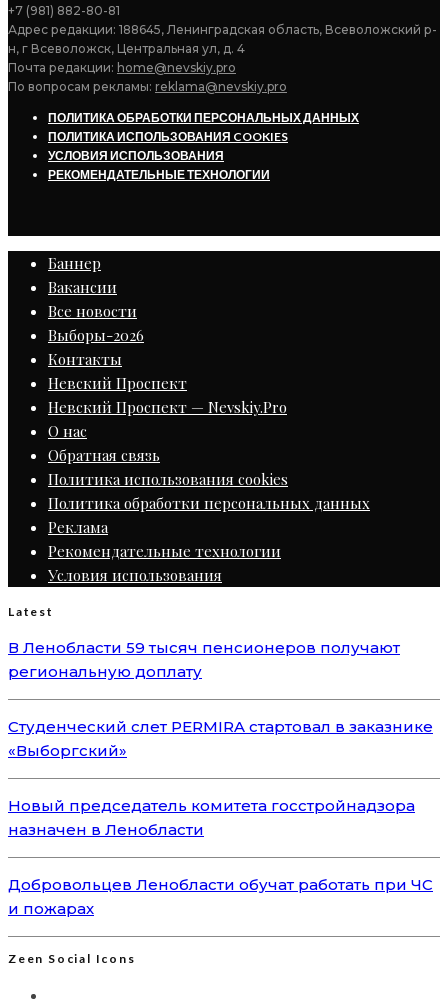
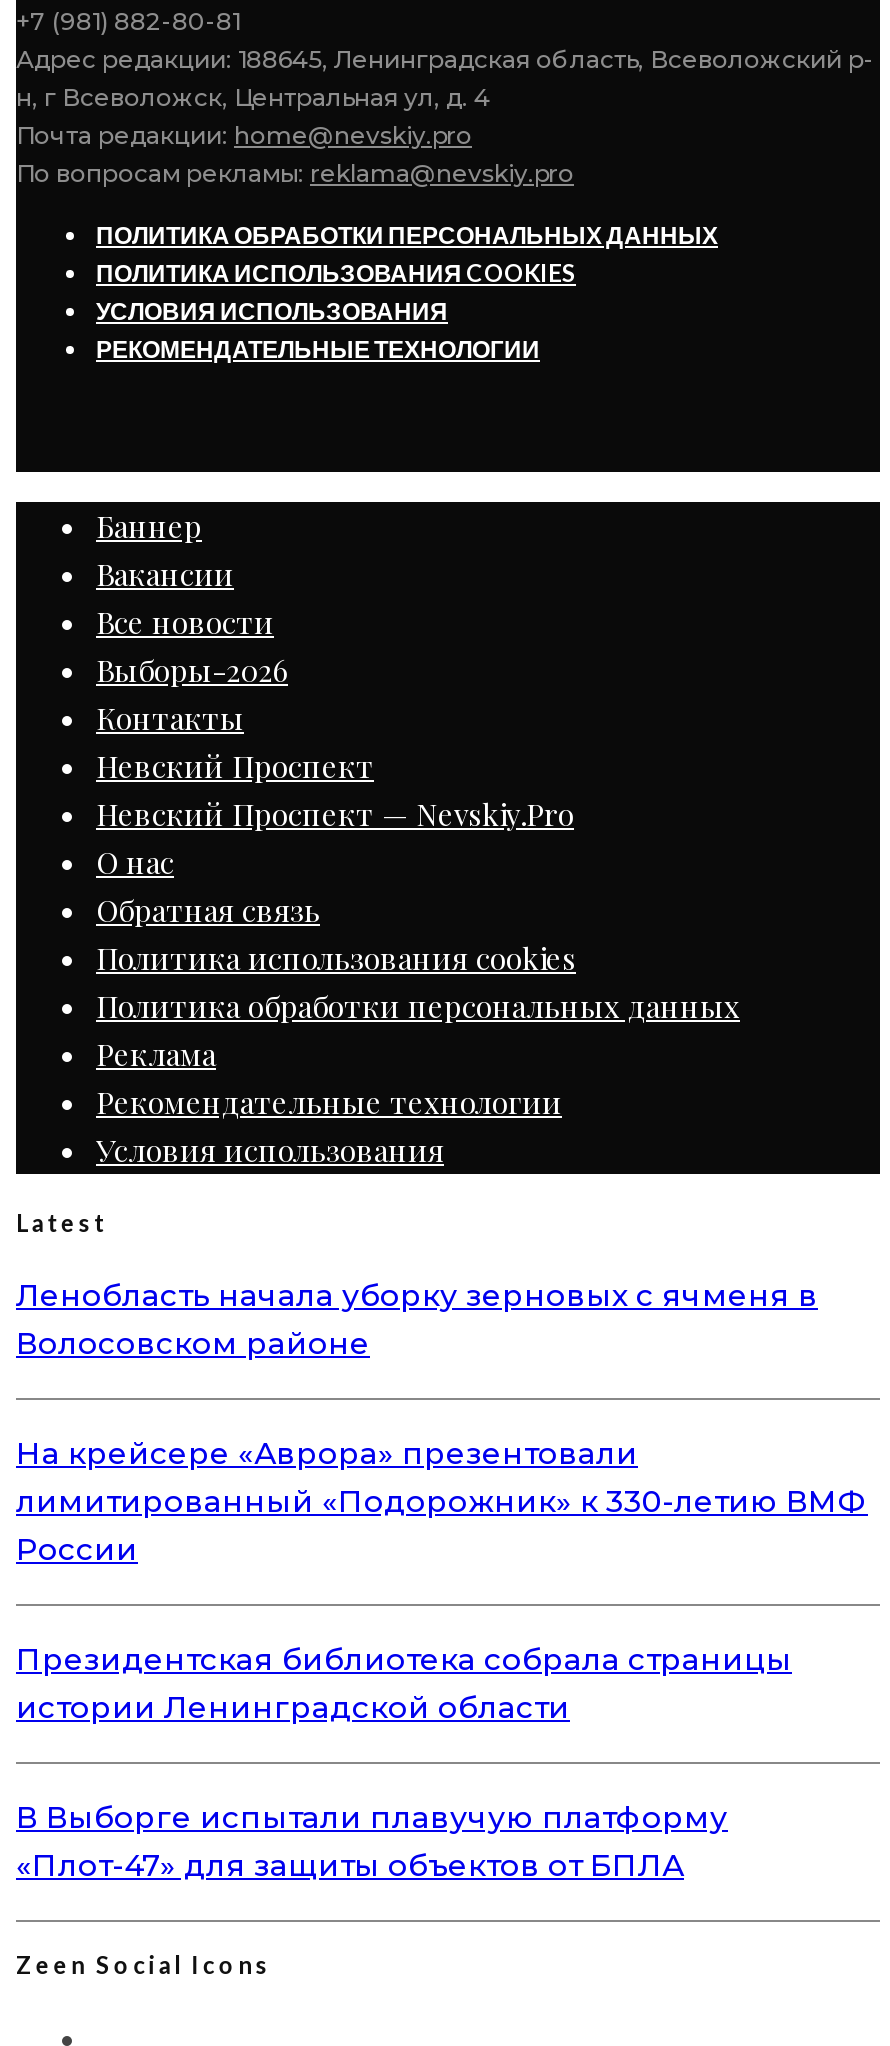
- В Ленобласти 59 тысяч пенсионеров получают
- региональную доплату
+ Ленобласть начала уборку зерновых с ячменя в
+ Волосовском районе

- Студенческий слет PERMIRA стартовал в заказнике
- «Выборгский»
+ На крейсере «Аврора» презентовали
+ лимитированный «Подорожник» к 330-летию ВМФ
+ России

- Новый председатель комитета госстройнадзора
- назначен в Ленобласти
+ Президентская библиотека собрала страницы
+ истории Ленинградской области

- Добровольцев Ленобласти обучат работать при ЧС
- и пожарах
+ В Выборге испытали плавучую платформу
+ «Плот-47» для защиты объектов от БПЛА
